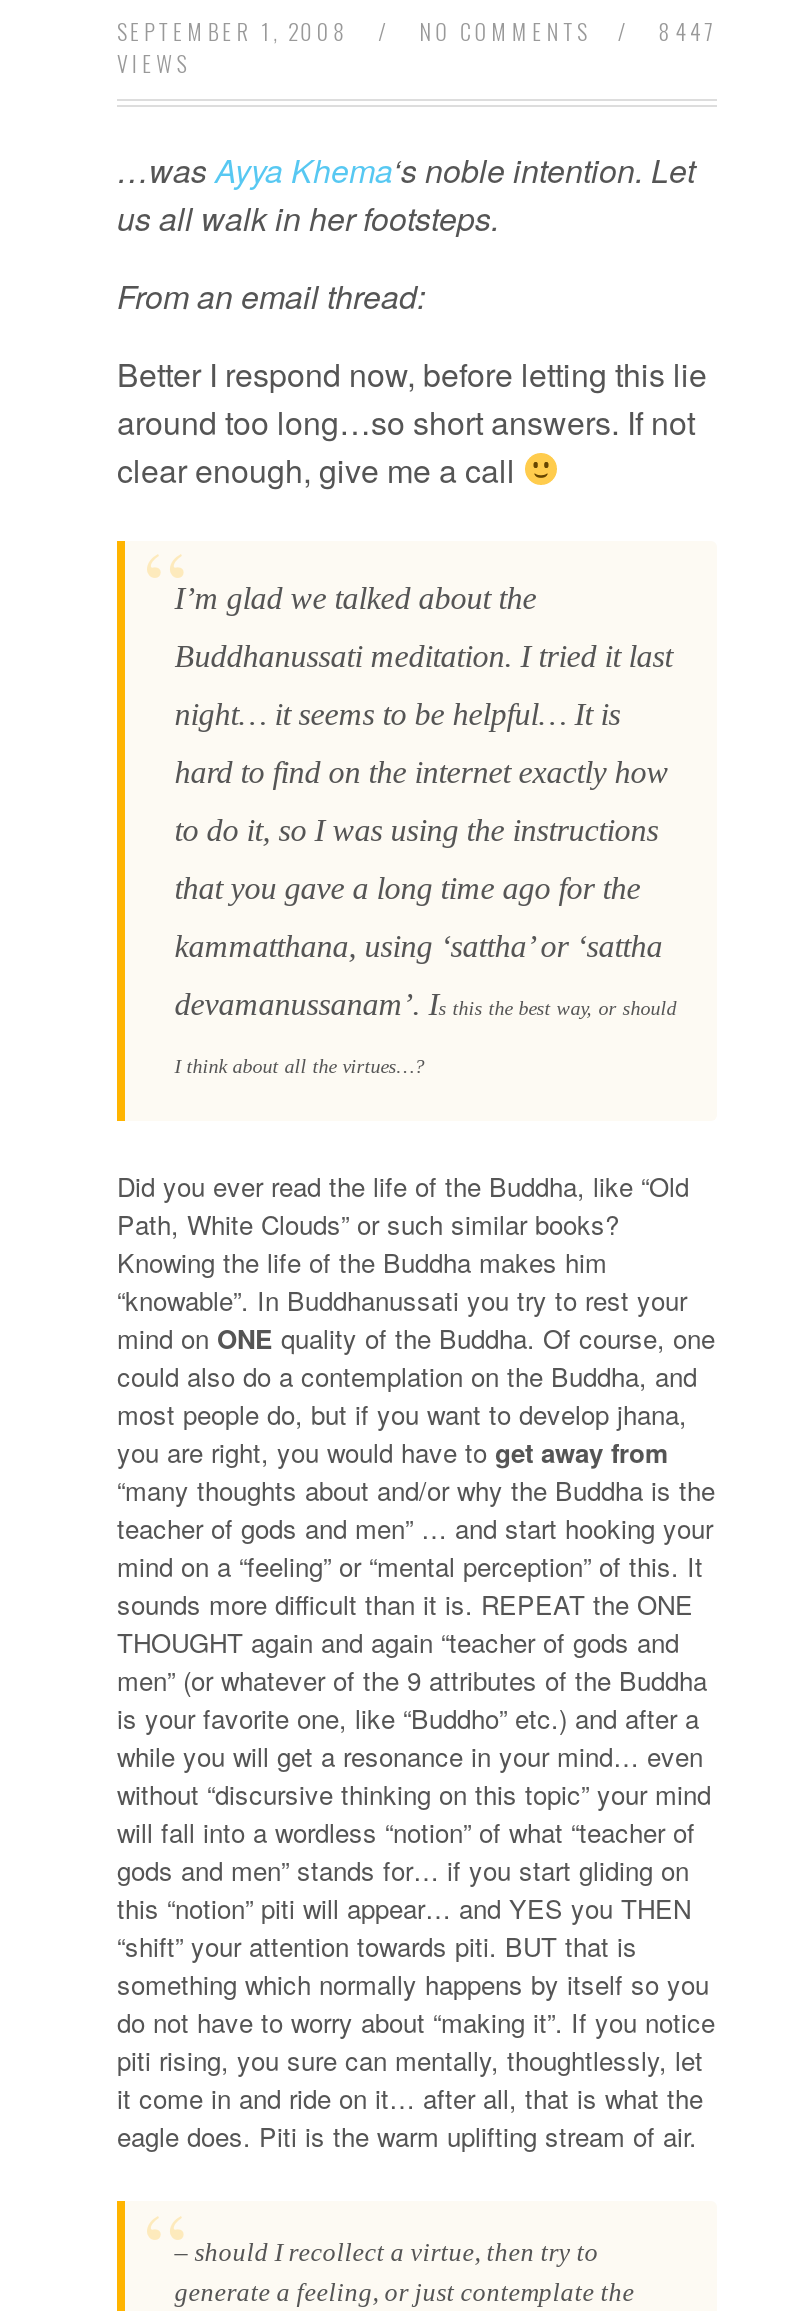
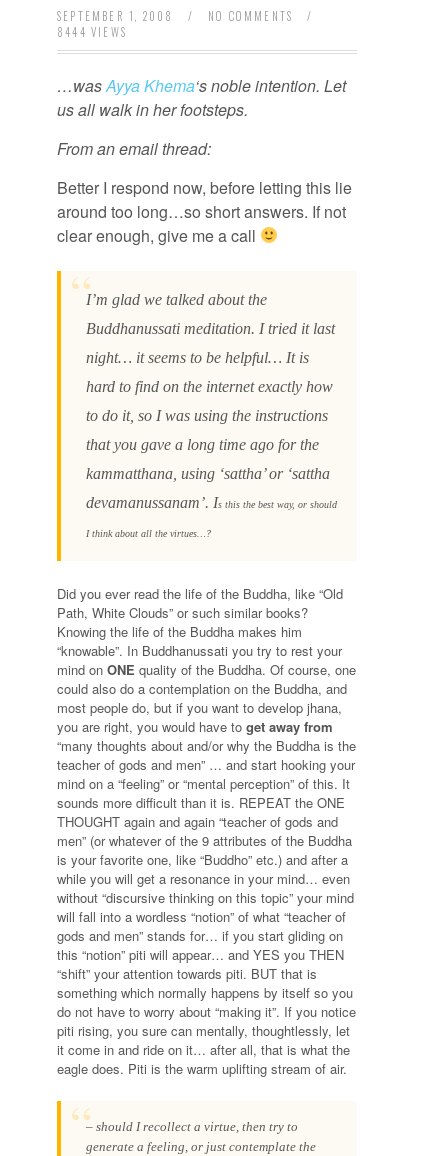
- 8447
- VIEWS
+ 8444 VIEWS
